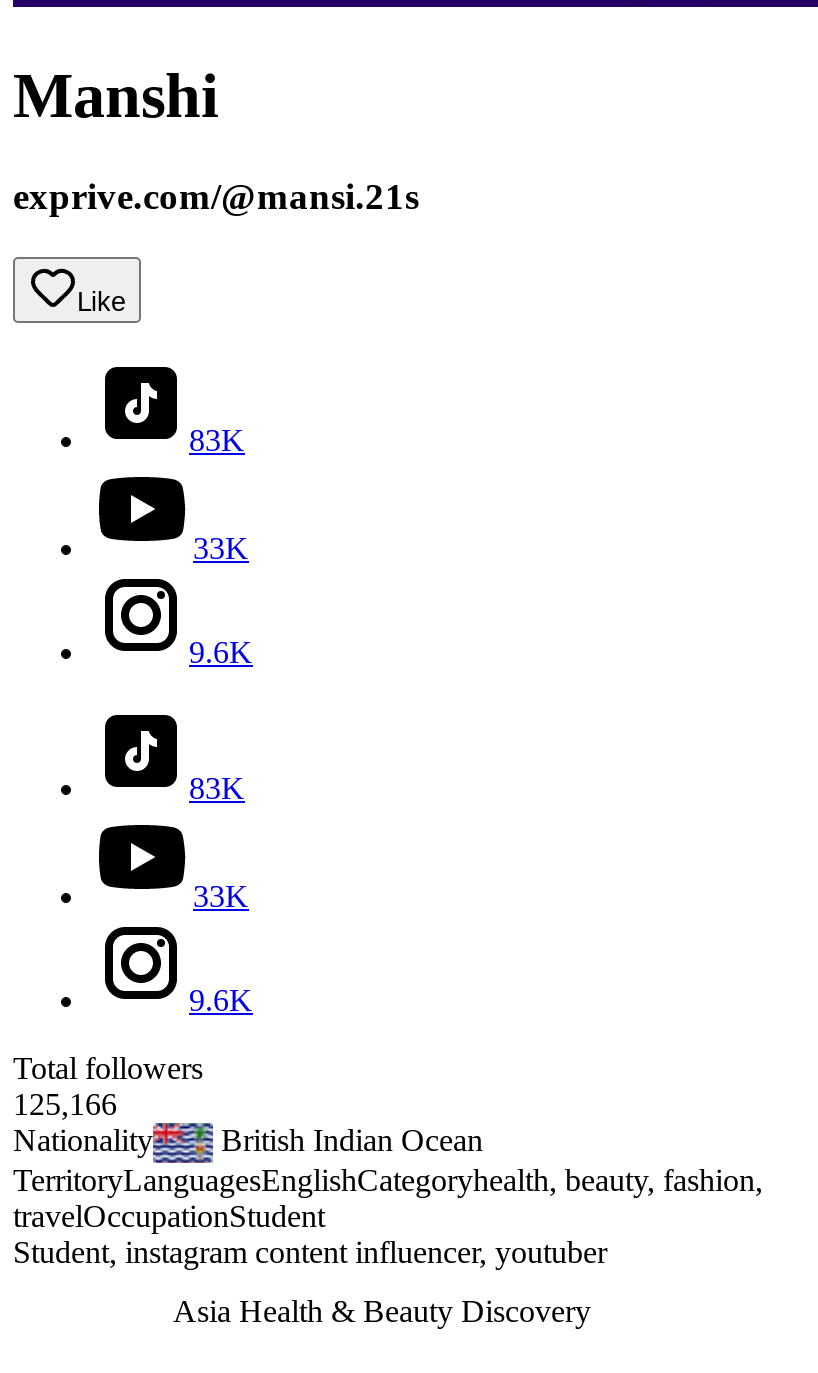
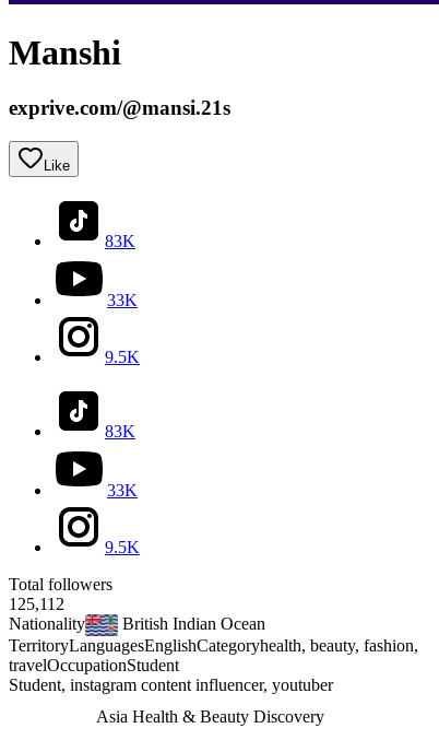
- 9.6K
+ 9.5K

- 9.6K
+ 9.5K

- 125,166
+ 125,112
